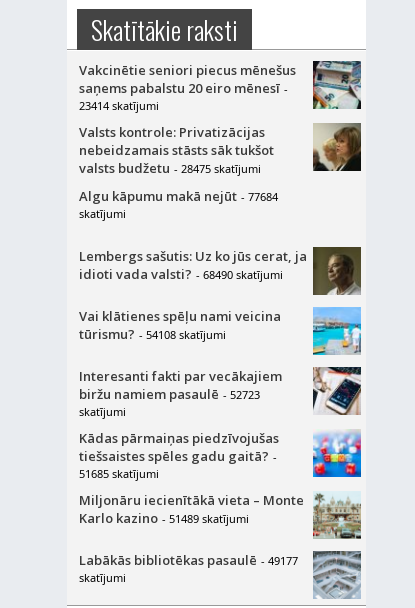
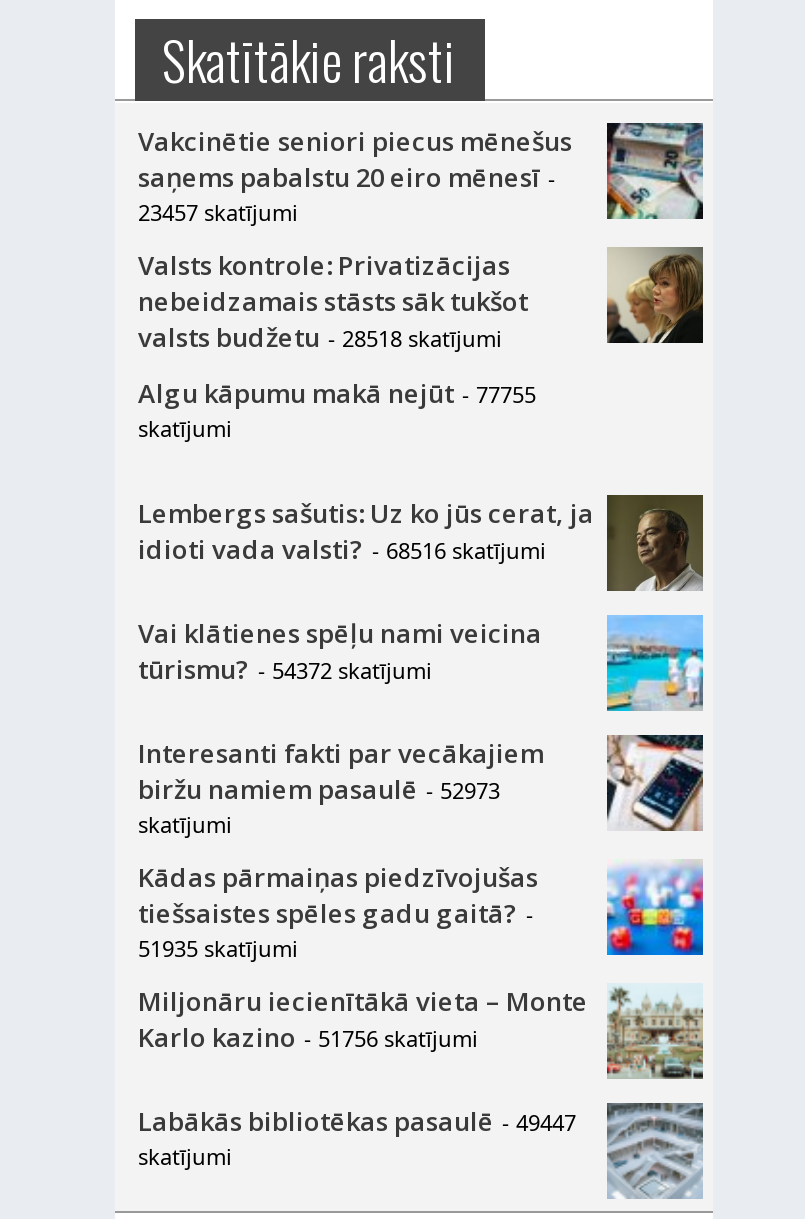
- 23414 skatījumi
+ 23457 skatījumi

- valsts budžetu - 28475 skatījumi
+ valsts budžetu - 28518 skatījumi

- Algu kāpumu makā nejūt - 77684
+ Algu kāpumu makā nejūt - 77755

- idioti vada valsti? - 68490 skatījumi
+ idioti vada valsti? - 68516 skatījumi

- tūrismu? - 54108 skatījumi
+ tūrismu? - 54372 skatījumi

- biržu namiem pasaulē - 52723
+ biržu namiem pasaulē - 52973

- 51685 skatījumi
+ 51935 skatījumi

- Karlo kazino - 51489 skatījumi
+ Karlo kazino - 51756 skatījumi

- Labākās bibliotēkas pasaulē - 49177
+ Labākās bibliotēkas pasaulē - 49447
